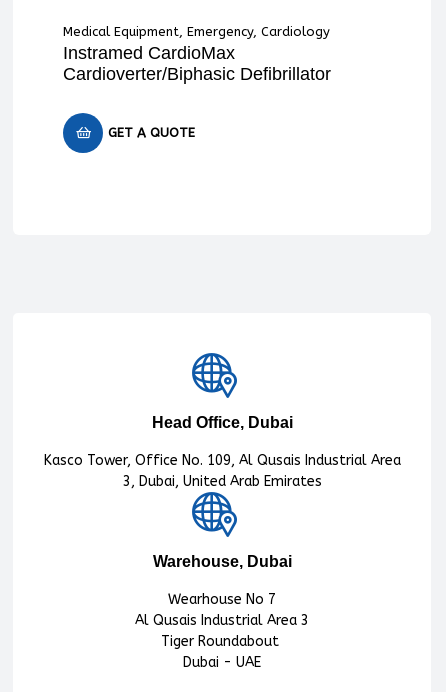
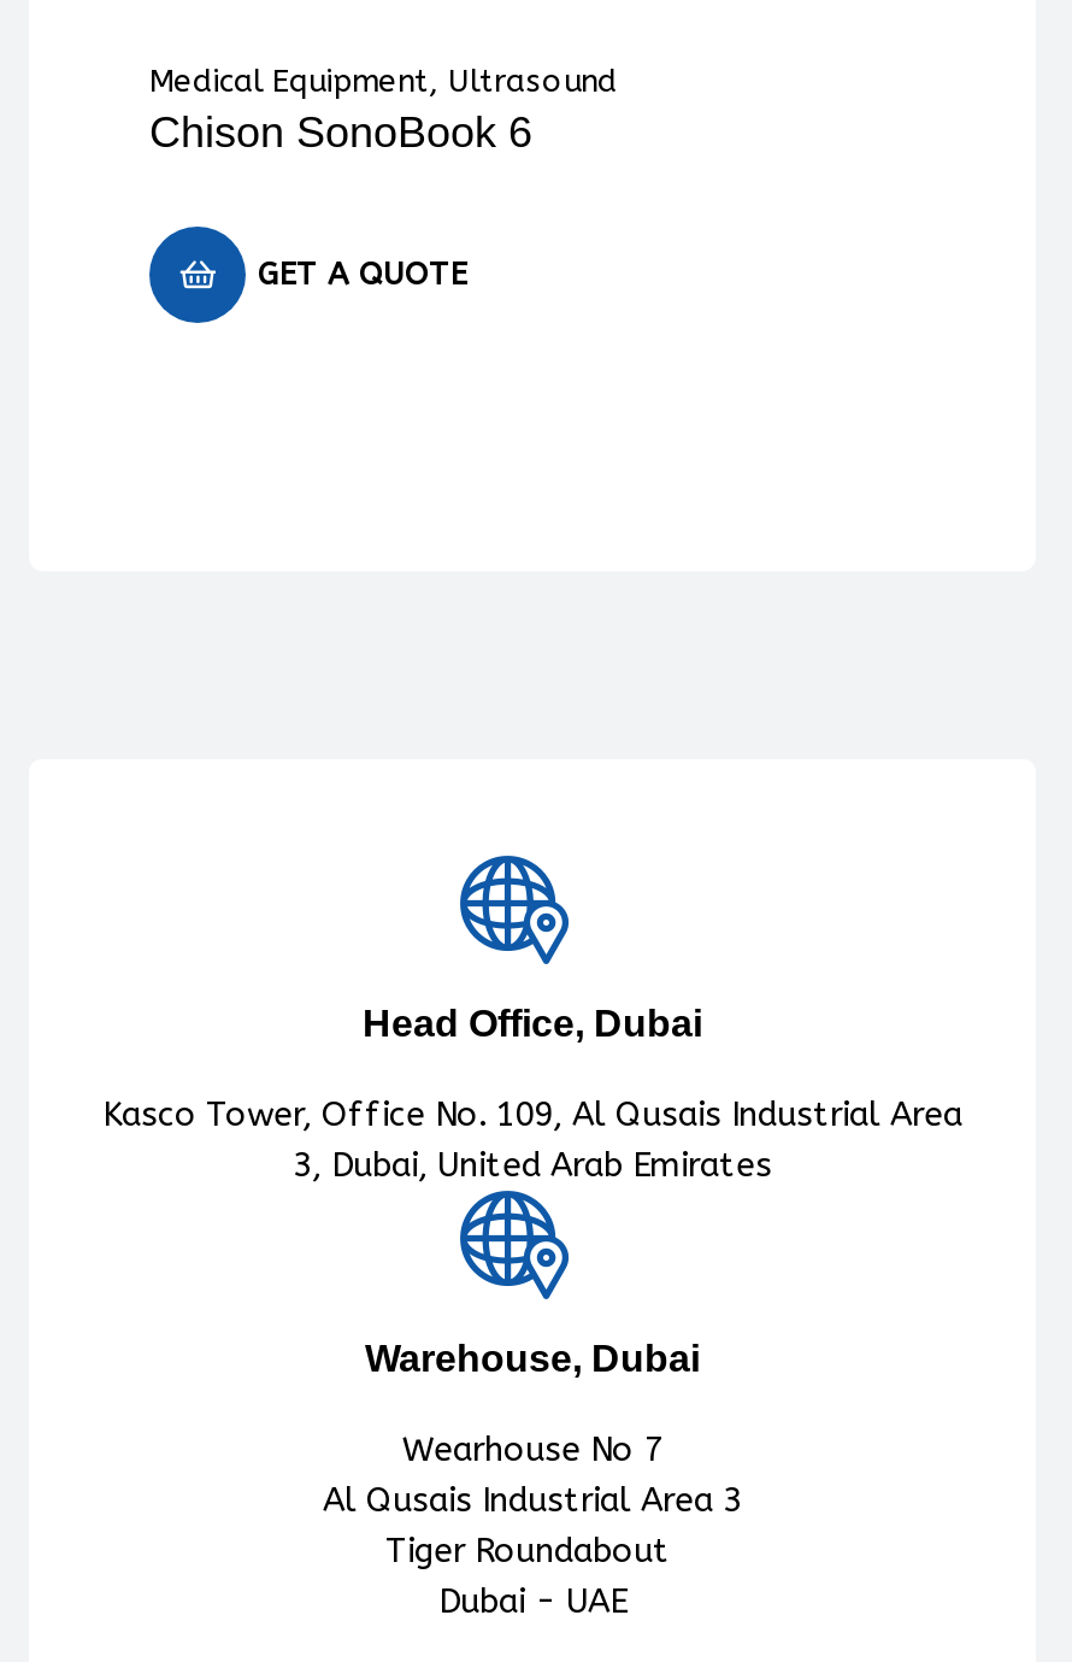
- Medical Equipment, Emergency, Cardiology
- Instramed CardioMax
- Cardioverter/Biphasic Defibrillator
+ Medical Equipment, Ultrasound
+ Chison SonoBook 6

moved up: GET A QUOTE
